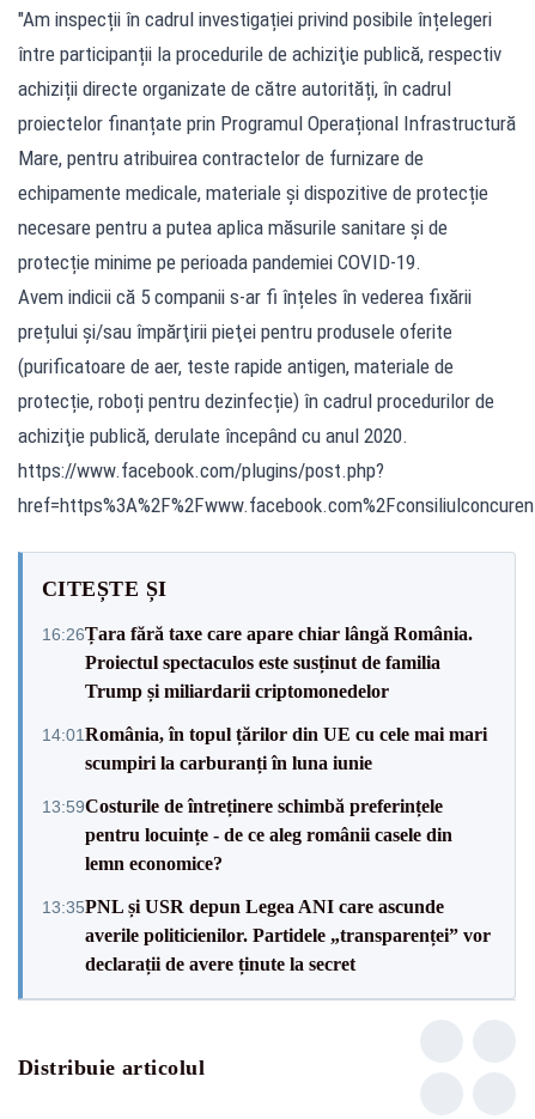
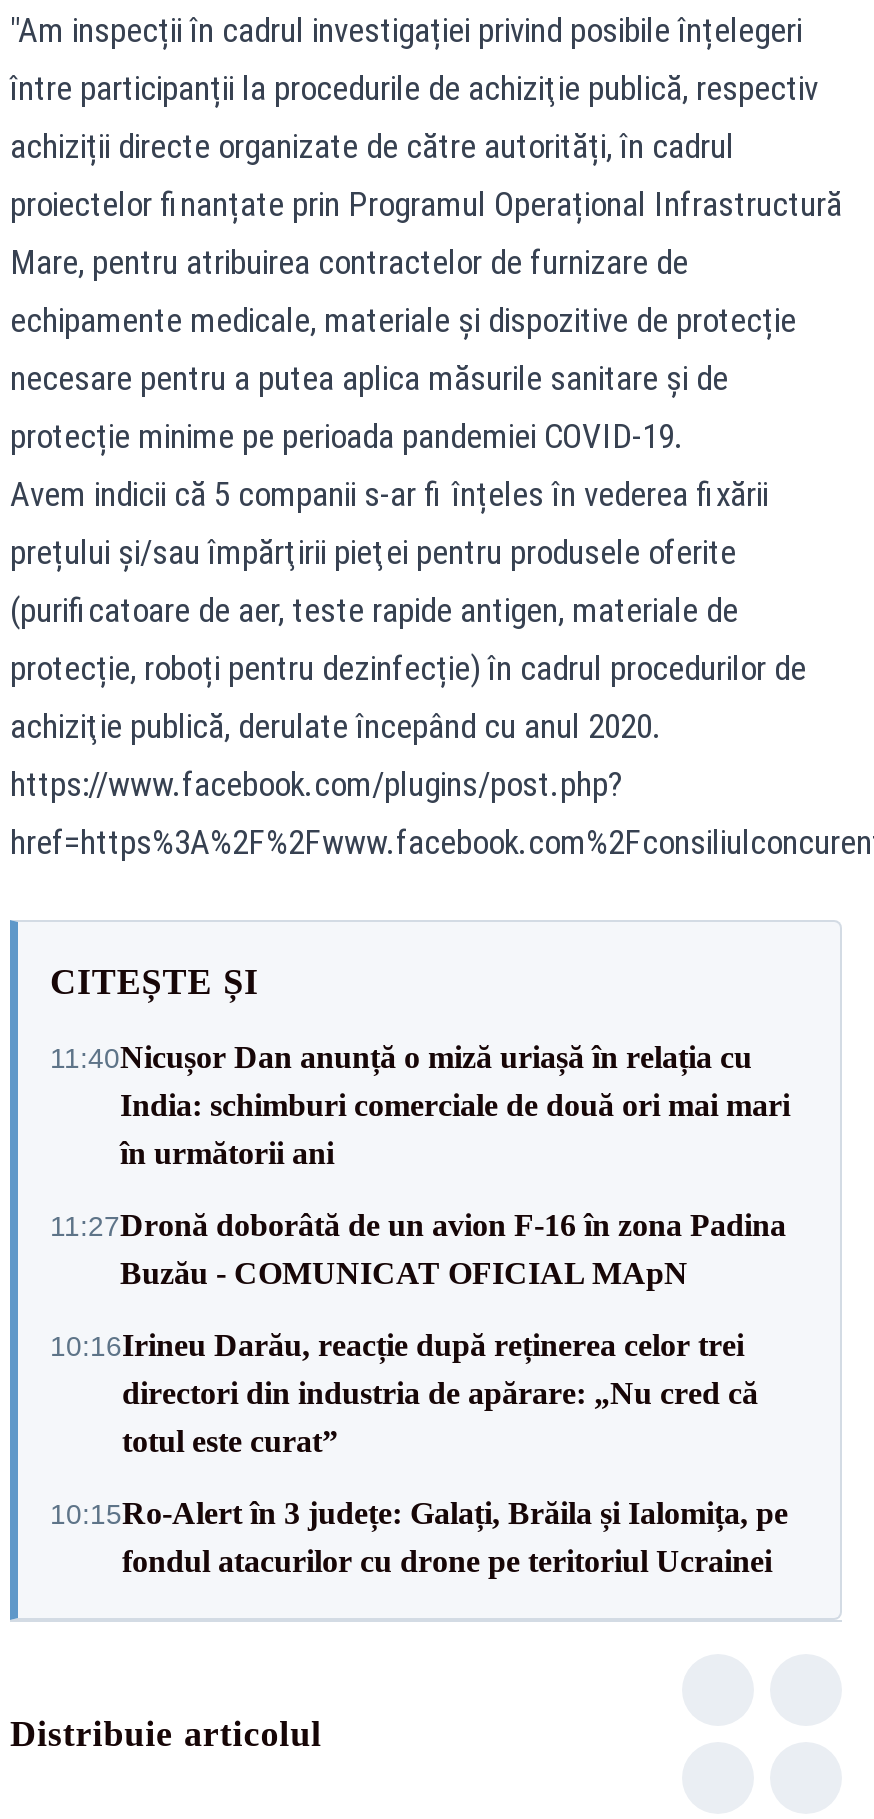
- 16:26Țara fără taxe care apare chiar lângă România.
- Proiectul spectaculos este susținut de familia
- Trump și miliardarii criptomonedelor
+ 11:40Nicușor Dan anunță o miză uriașă în relația cu
+ India: schimburi comerciale de două ori mai mari
+ în următorii ani

- 14:01România, în topul țărilor din UE cu cele mai mari
- scumpiri la carburanți în luna iunie
+ 11:27Dronă doborâtă de un avion F‑16 în zona Padina
+ Buzău - COMUNICAT OFICIAL MApN

- 13:59Costurile de întreținere schimbă preferințele
- pentru locuințe - de ce aleg românii casele din
- lemn economice?
+ 10:16Irineu Darău, reacție după reținerea celor trei
+ directori din industria de apărare: „Nu cred că
+ totul este curat”

- 13:35PNL și USR depun Legea ANI care ascunde
- averile politicienilor. Partidele „transparenței” vor
- declarații de avere ținute la secret
+ 10:15Ro‑Alert în 3 județe: Galați, Brăila și Ialomița, pe
+ fondul atacurilor cu drone pe teritoriul Ucrainei
